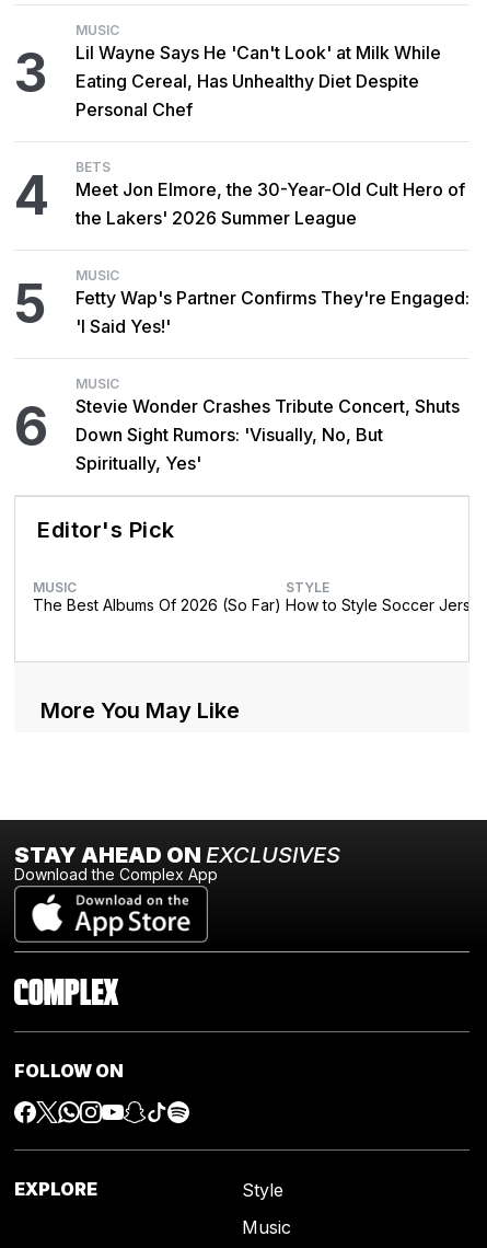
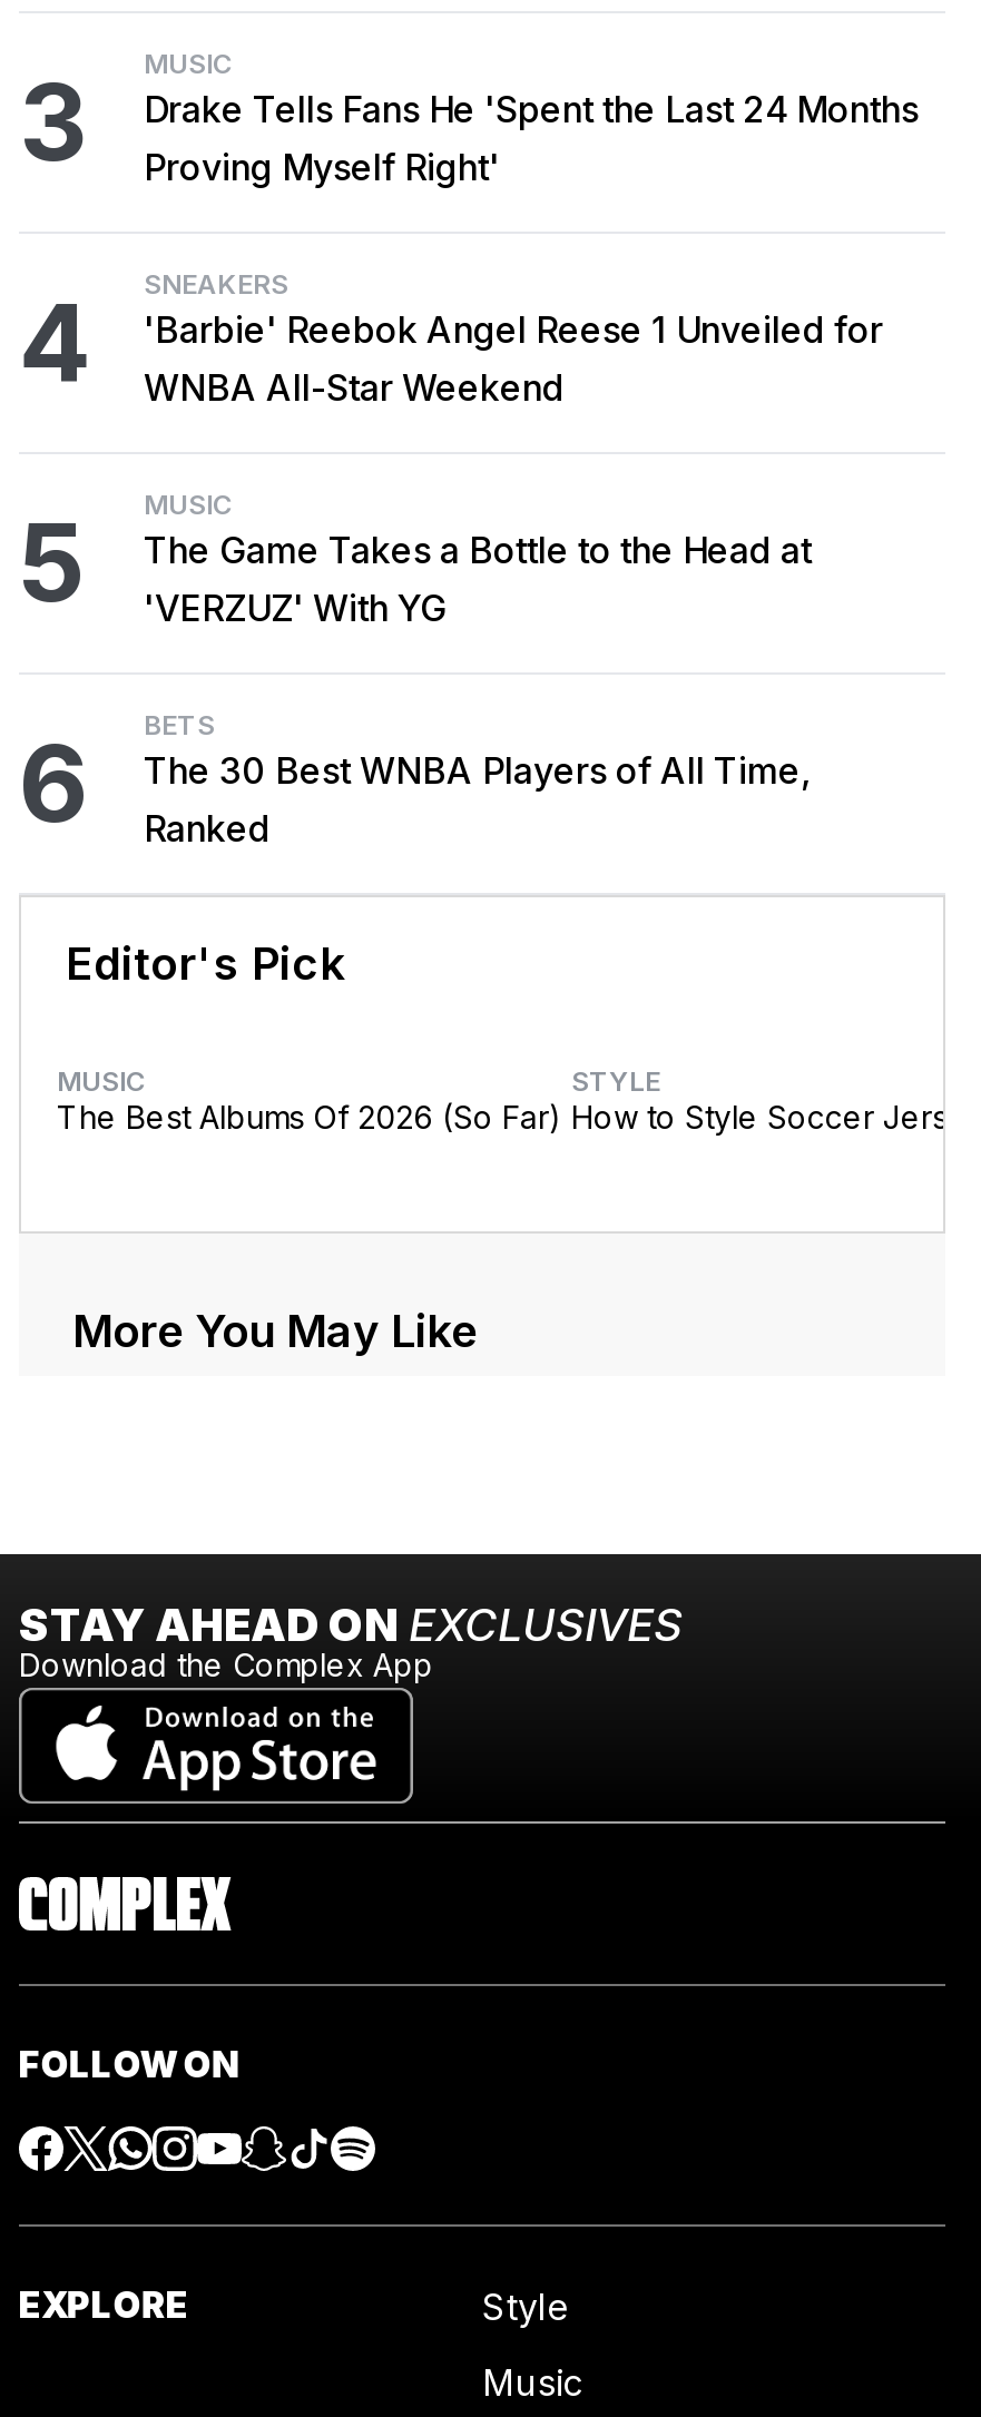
- Lil Wayne Says He 'Can't Look' at Milk While
- Eating Cereal, Has Unhealthy Diet Despite
- Personal Chef
+ Drake Tells Fans He 'Spent the Last 24 Months
+ Proving Myself Right'

- BETS
- Meet Jon Elmore, the 30-Year-Old Cult Hero of
- the Lakers' 2026 Summer League
+ SNEAKERS
+ 'Barbie' Reebok Angel Reese 1 Unveiled for
+ WNBA All-Star Weekend

- Fetty Wap's Partner Confirms They're Engaged:
- 'I Said Yes!'
+ The Game Takes a Bottle to the Head at
+ 'VERZUZ' With YG

- MUSIC
- Stevie Wonder Crashes Tribute Concert, Shuts
- Down Sight Rumors: 'Visually, No, But
- Spiritually, Yes'
+ BETS
+ The 30 Best WNBA Players of All Time,
+ Ranked
